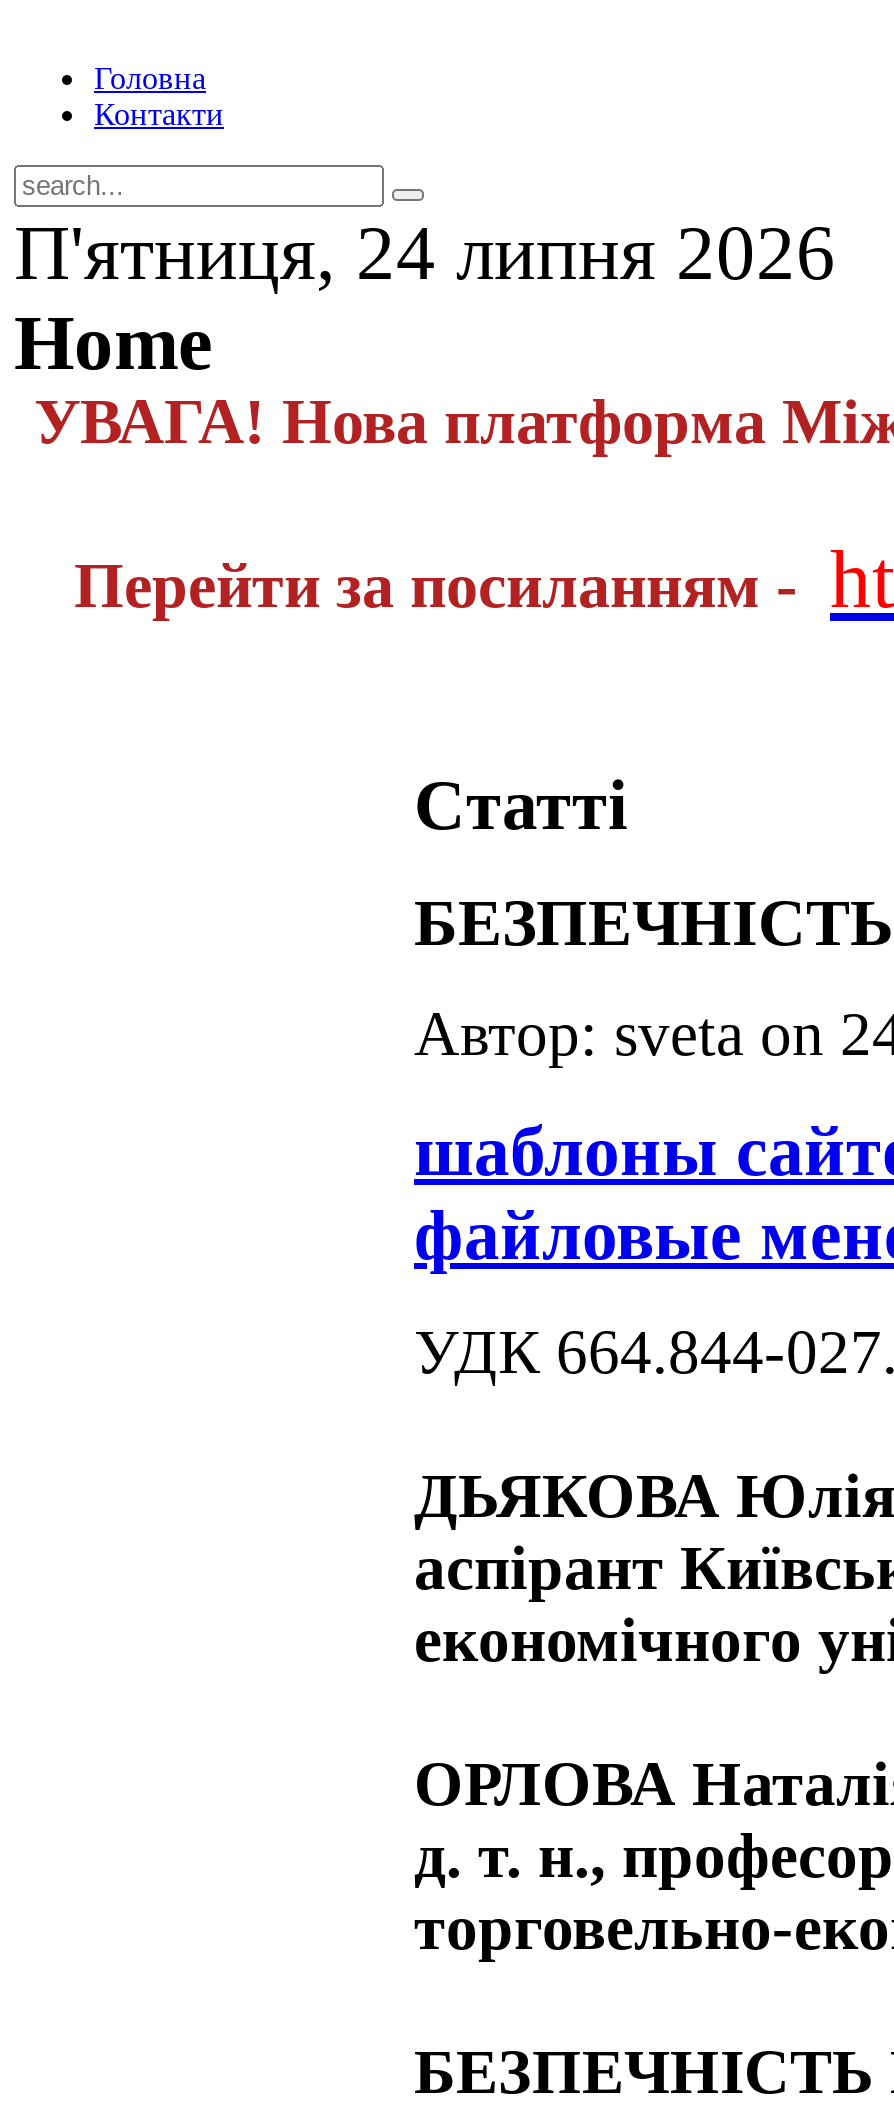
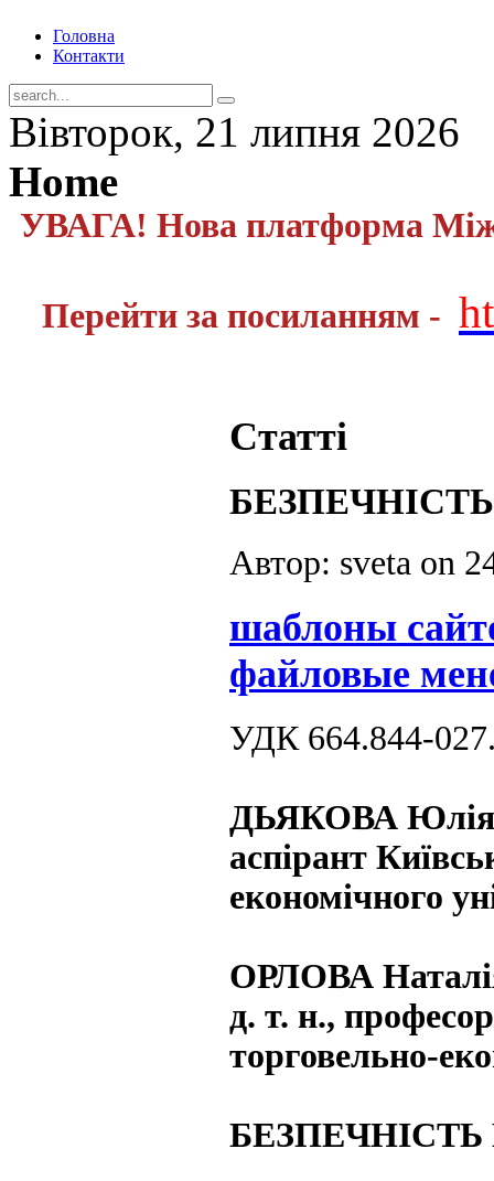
- П'ятниця, 24 липня 2026
+ Вівторок, 21 липня 2026
